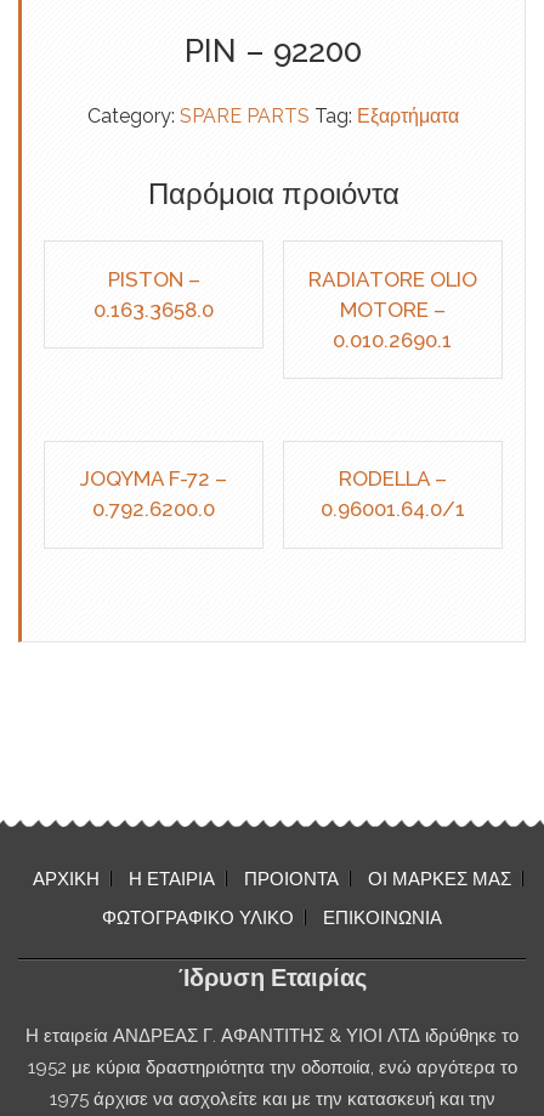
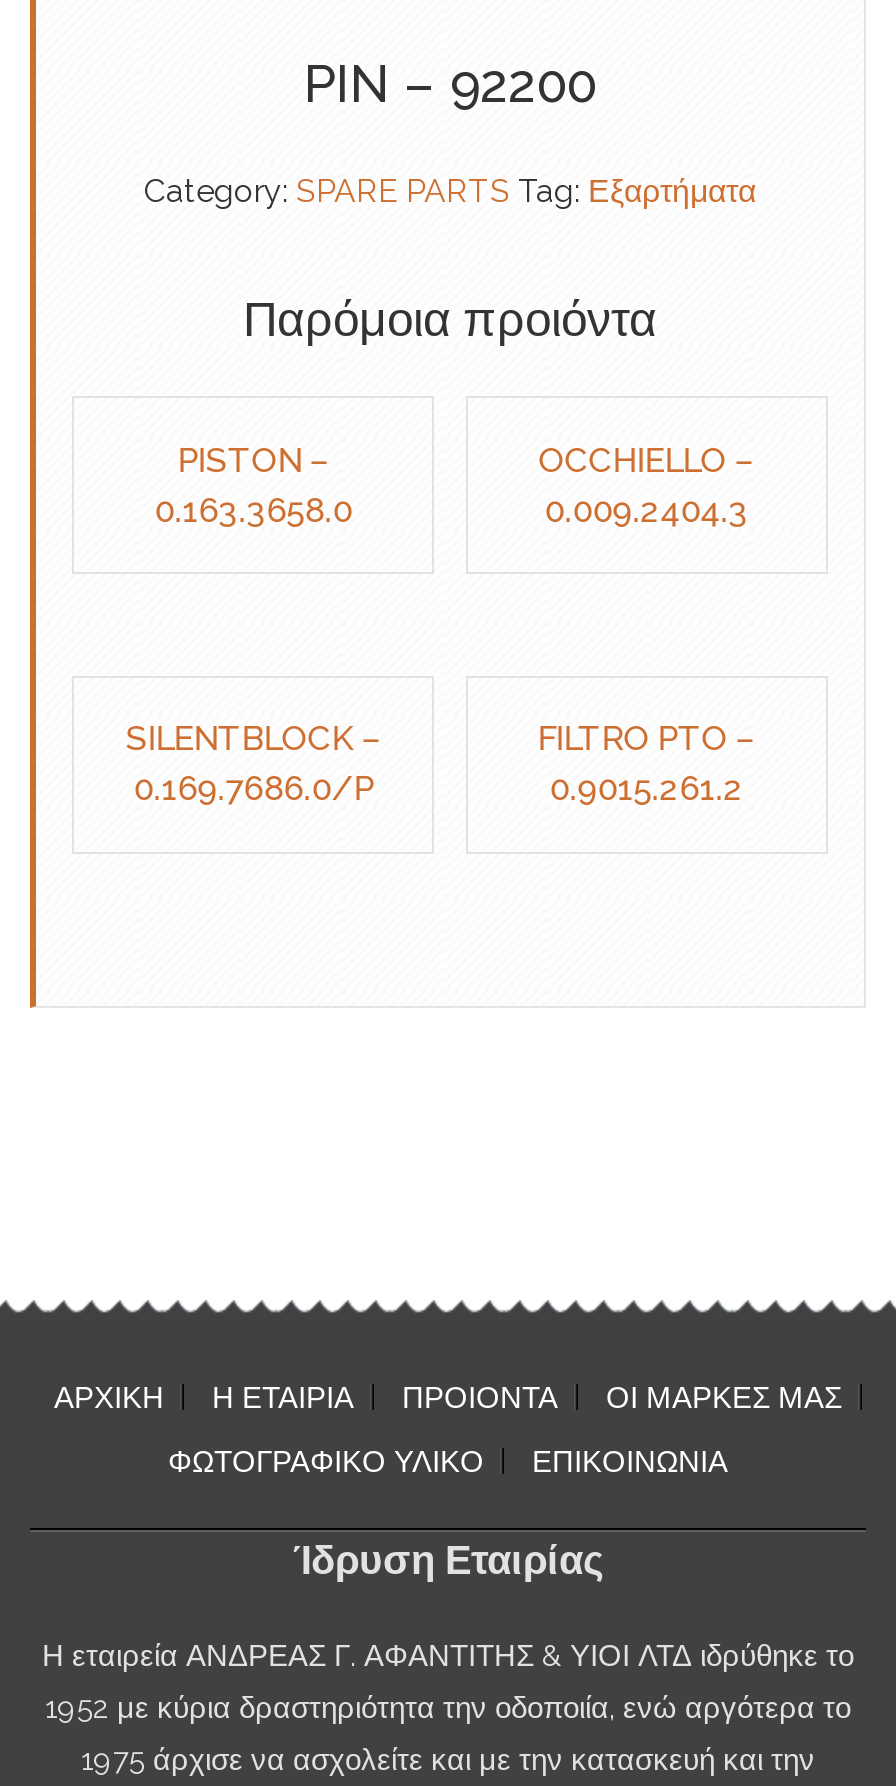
- RADIATORE OLIO
- MOTORE –
- 0.010.2690.1
+ OCCHIELLO –
+ 0.009.2404.3

- JOQYMA F-72 –
- 0.792.6200.0
+ SILENTBLOCK –
+ 0.169.7686.0/P

- RODELLA –
- 0.96001.64.0/1
+ FILTRO PTO –
+ 0.9015.261.2
